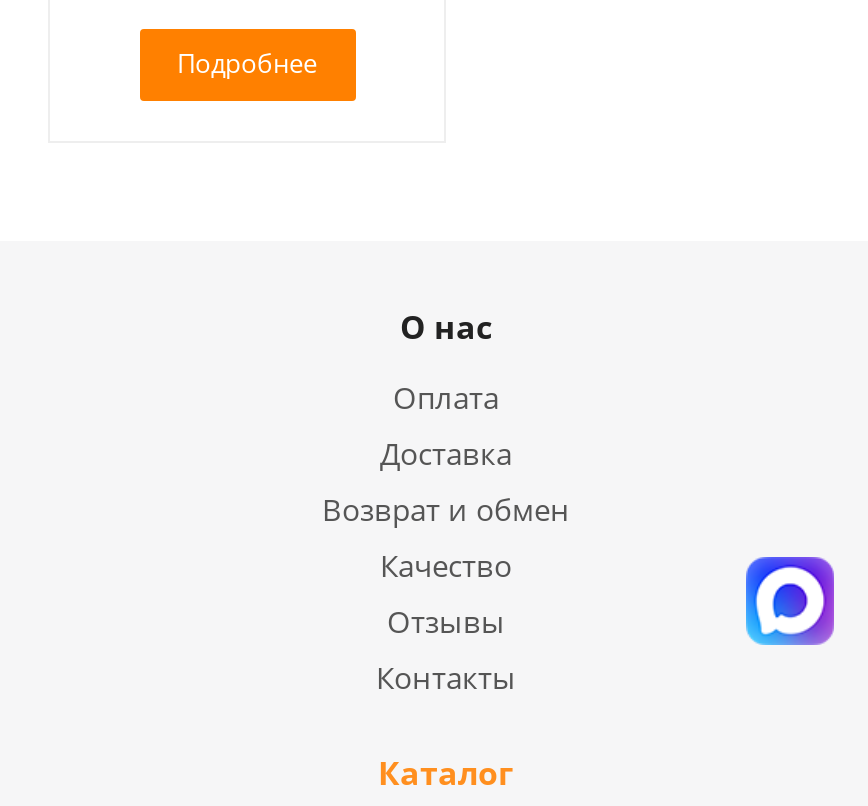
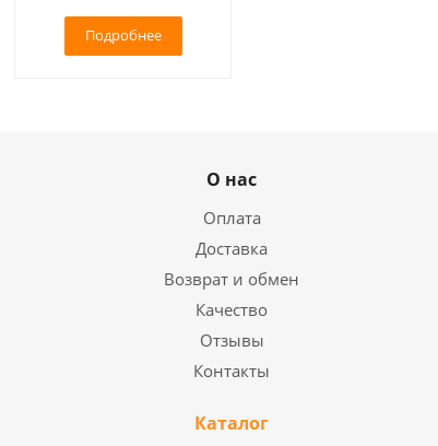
- [image]
